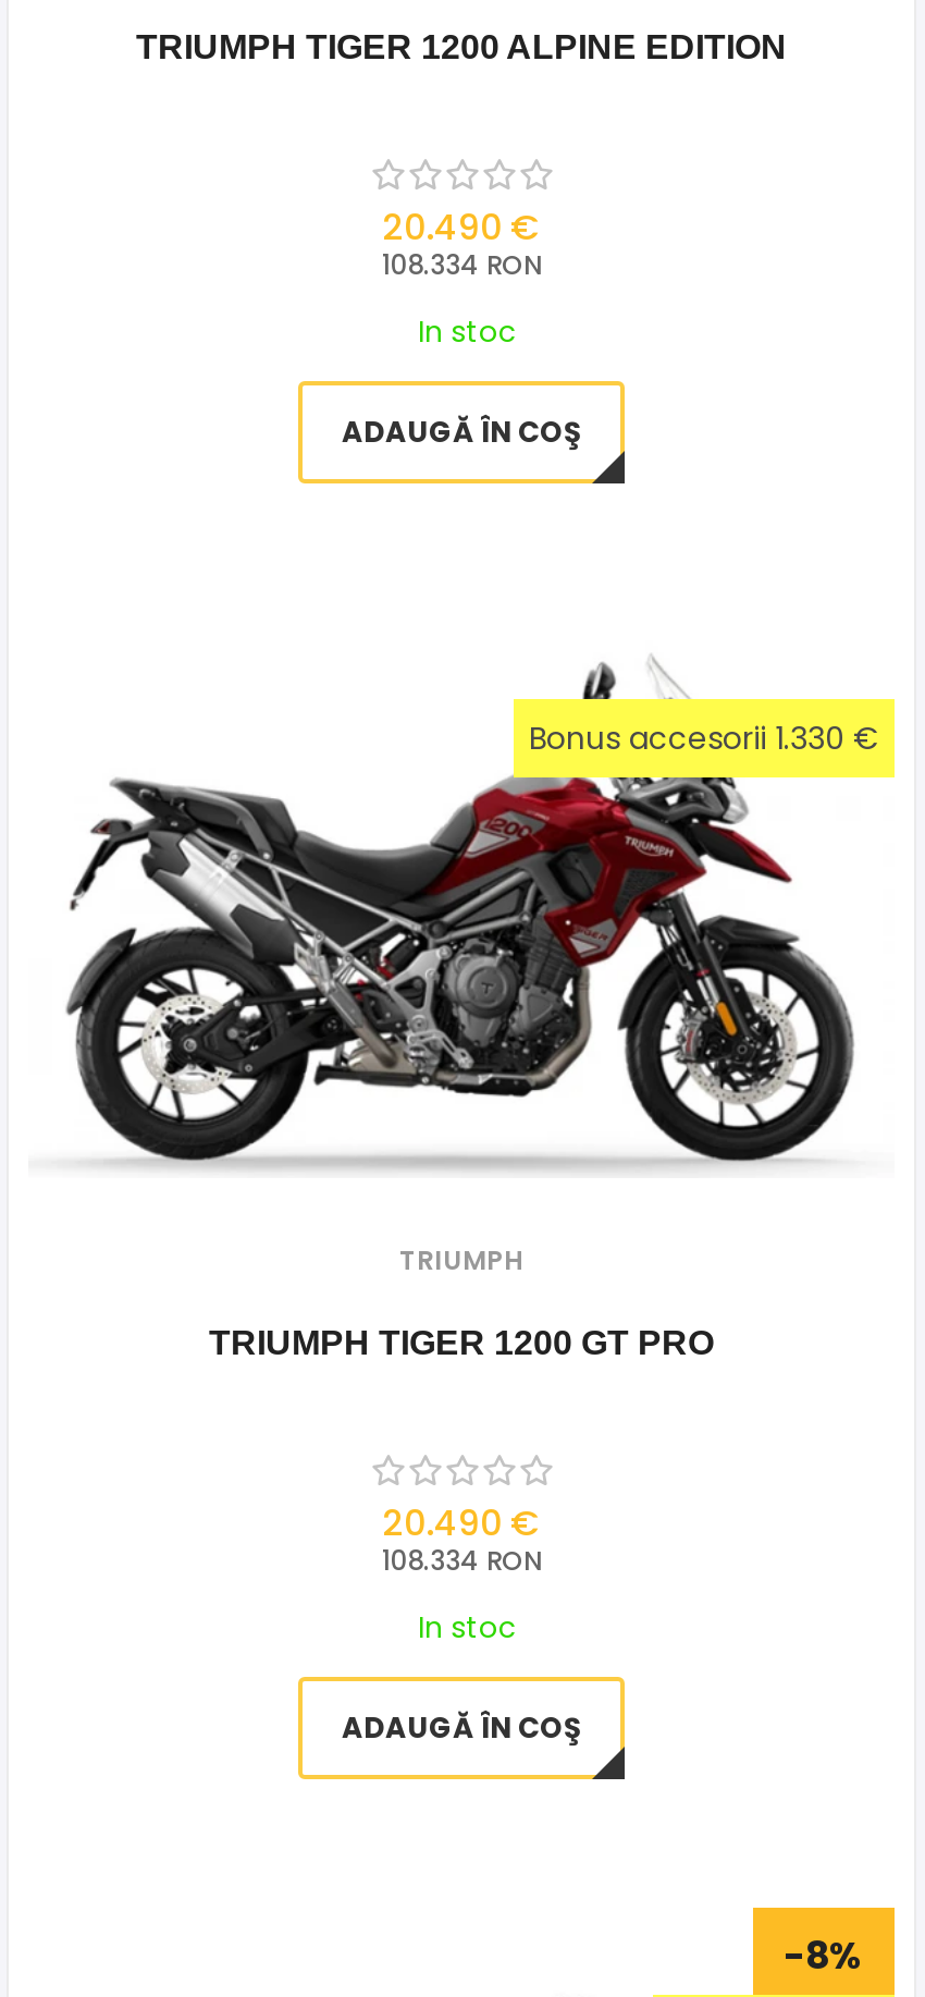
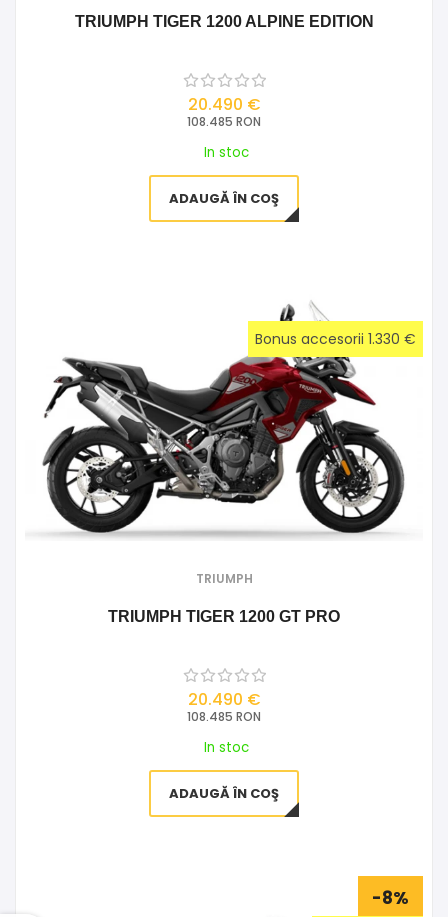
- 108.334 RON
+ 108.485 RON

- 108.334 RON
+ 108.485 RON
